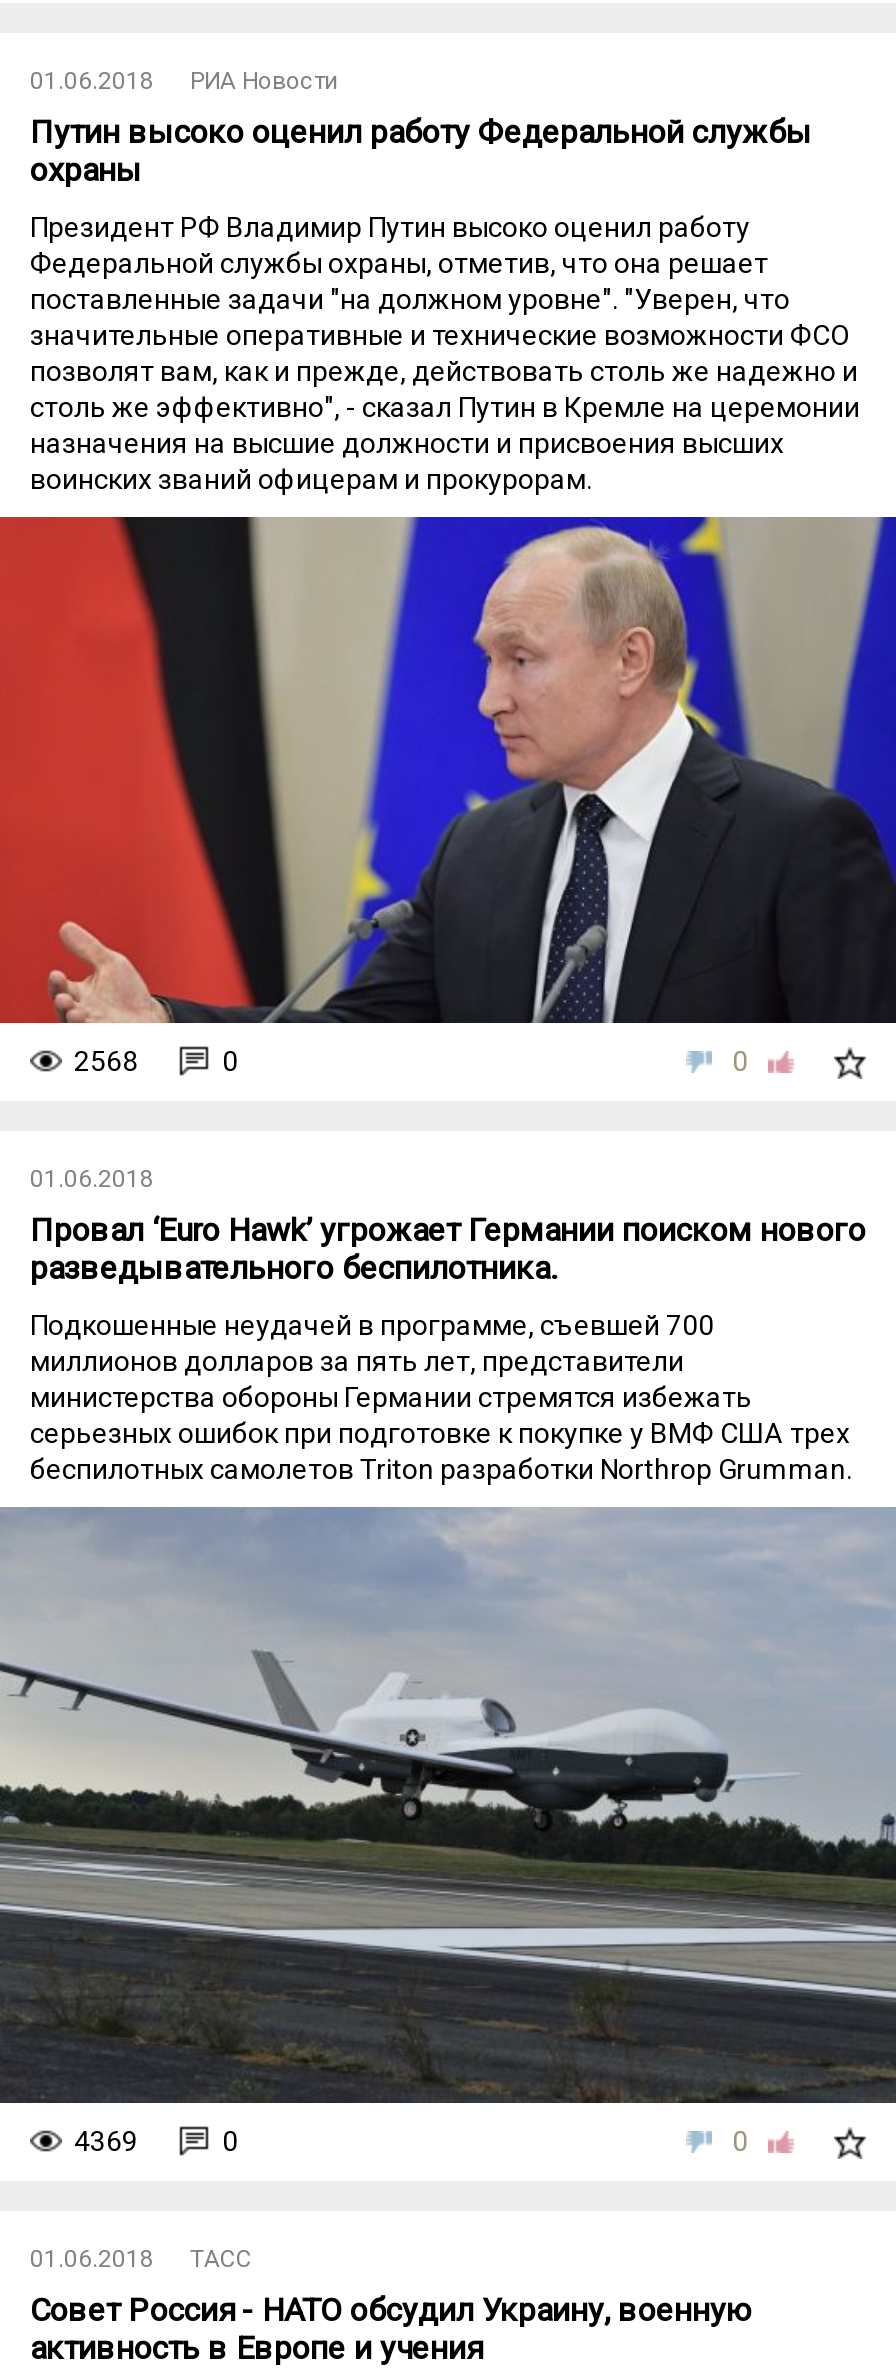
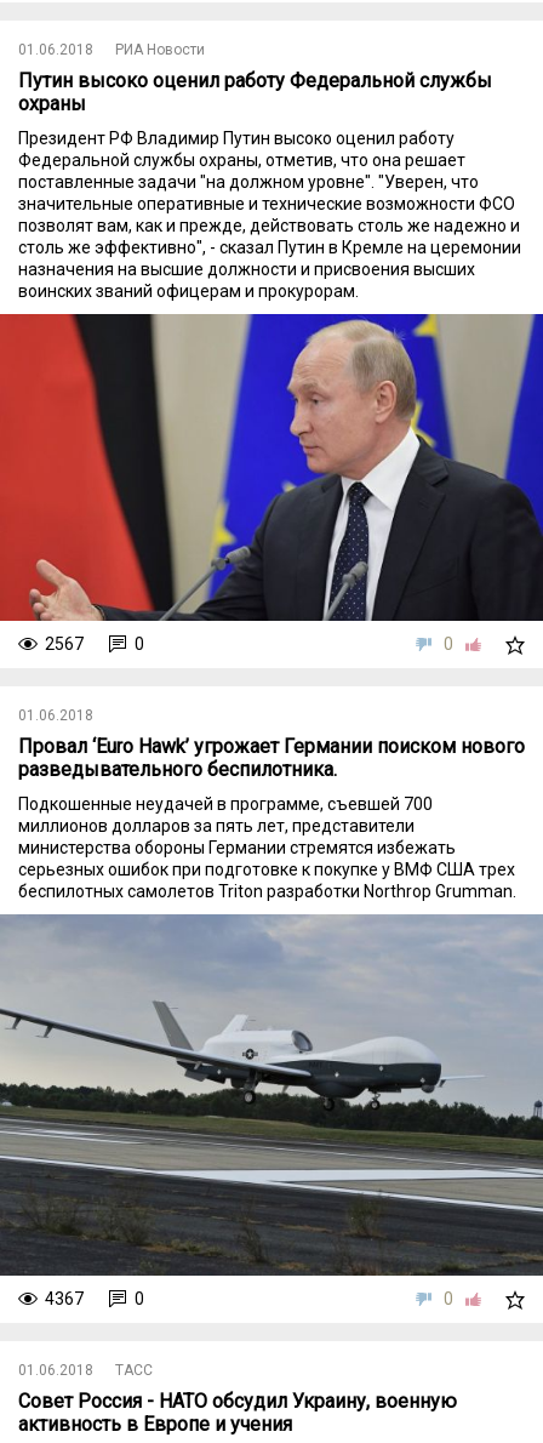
- 2568
+ 2567

- 4369
+ 4367
